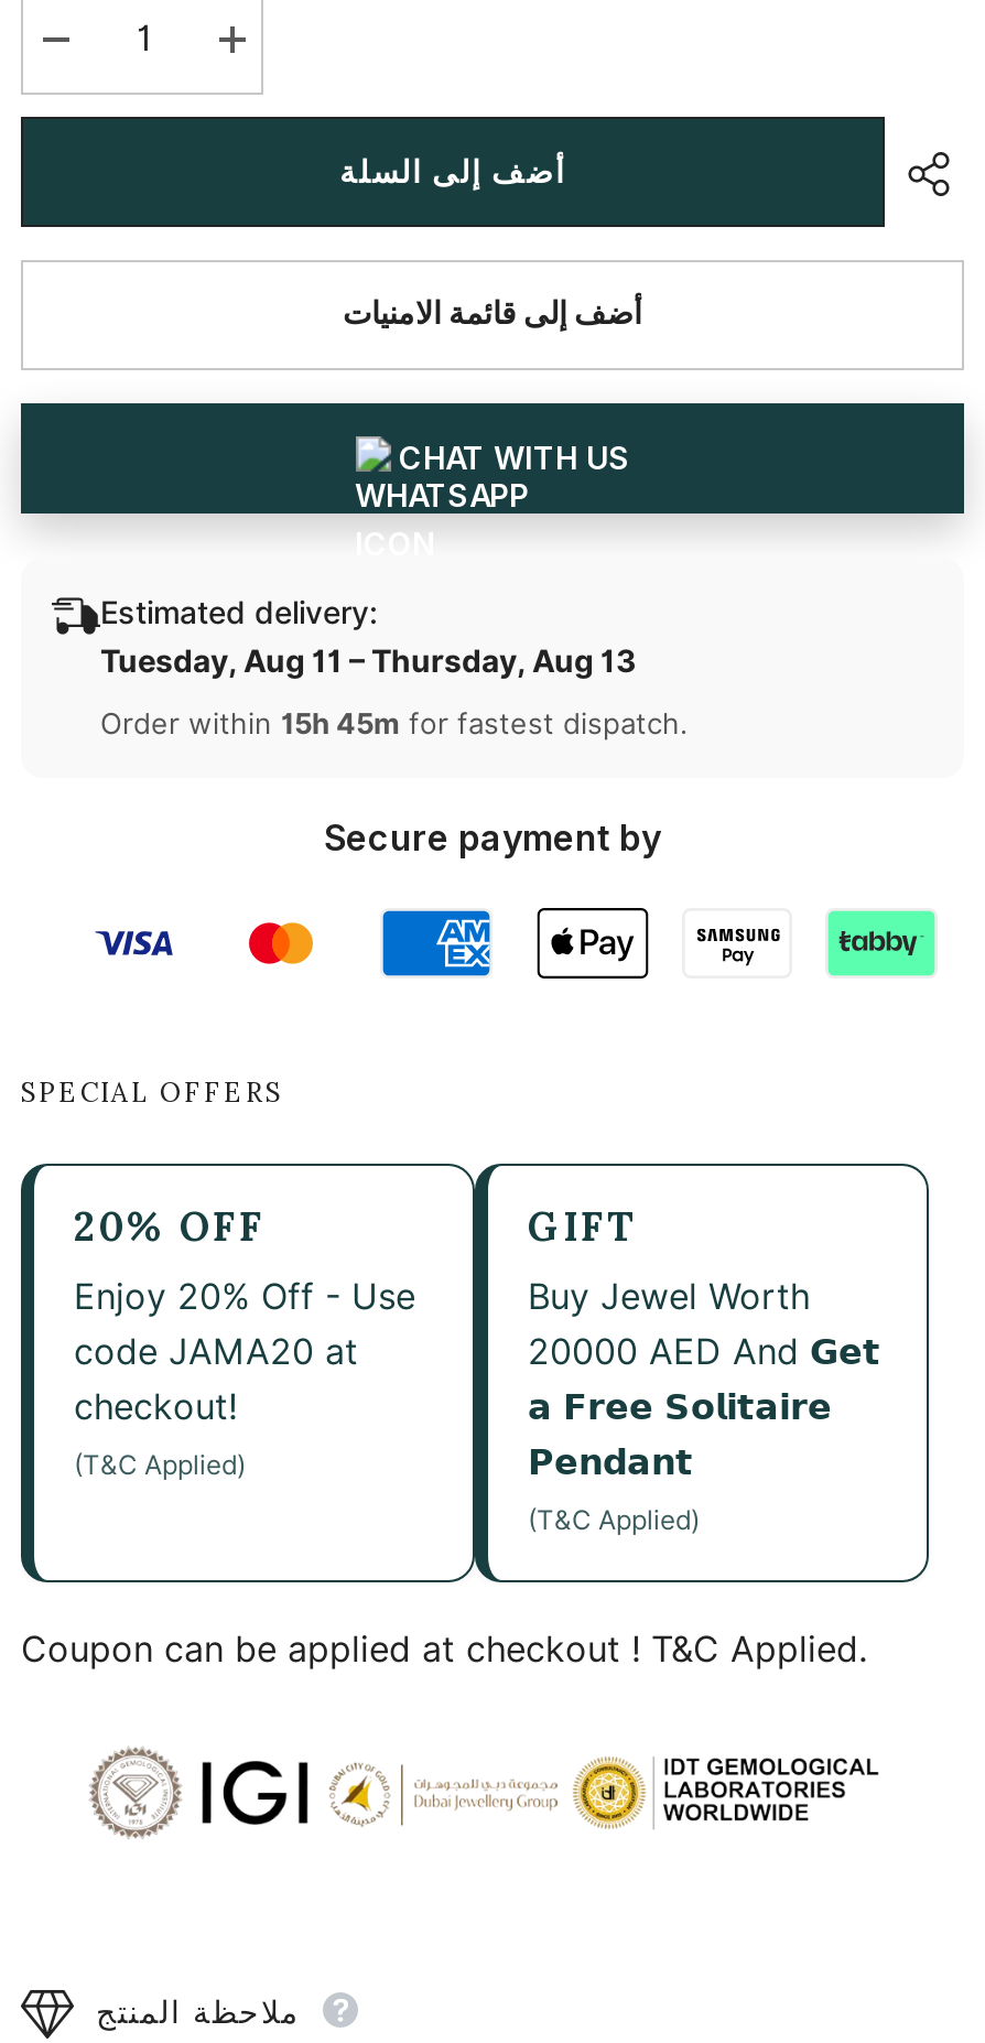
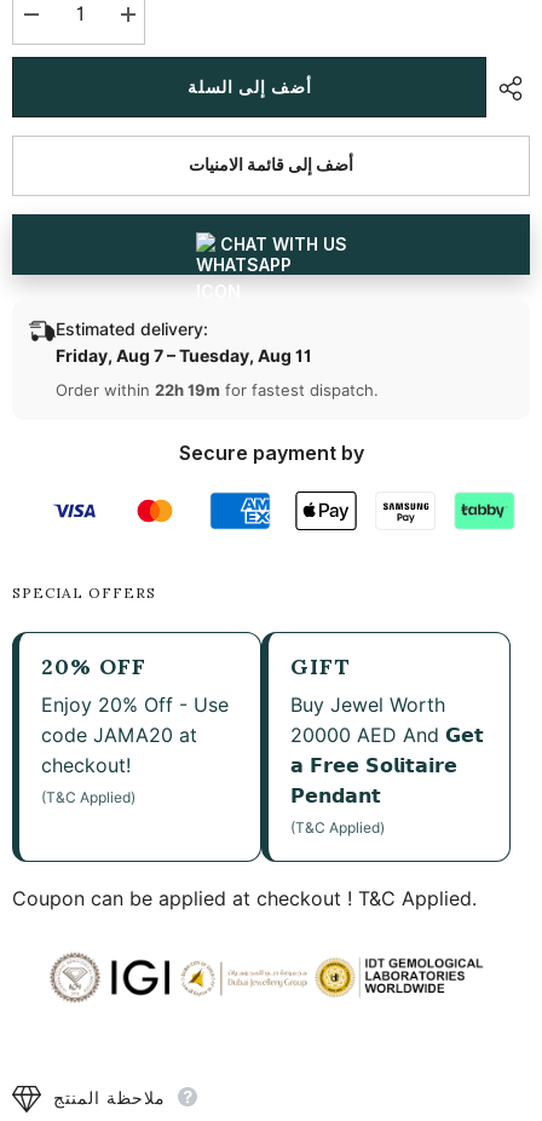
- Tuesday, Aug 11 – Thursday, Aug 13
+ Friday, Aug 7 – Tuesday, Aug 11

- Order within 15h 45m for fastest dispatch.
+ Order within 22h 19m for fastest dispatch.
